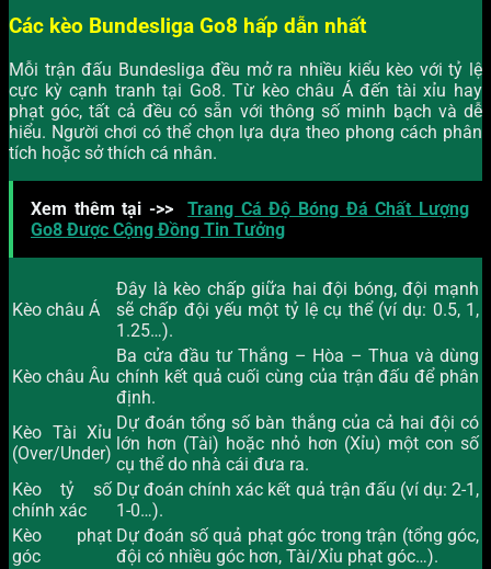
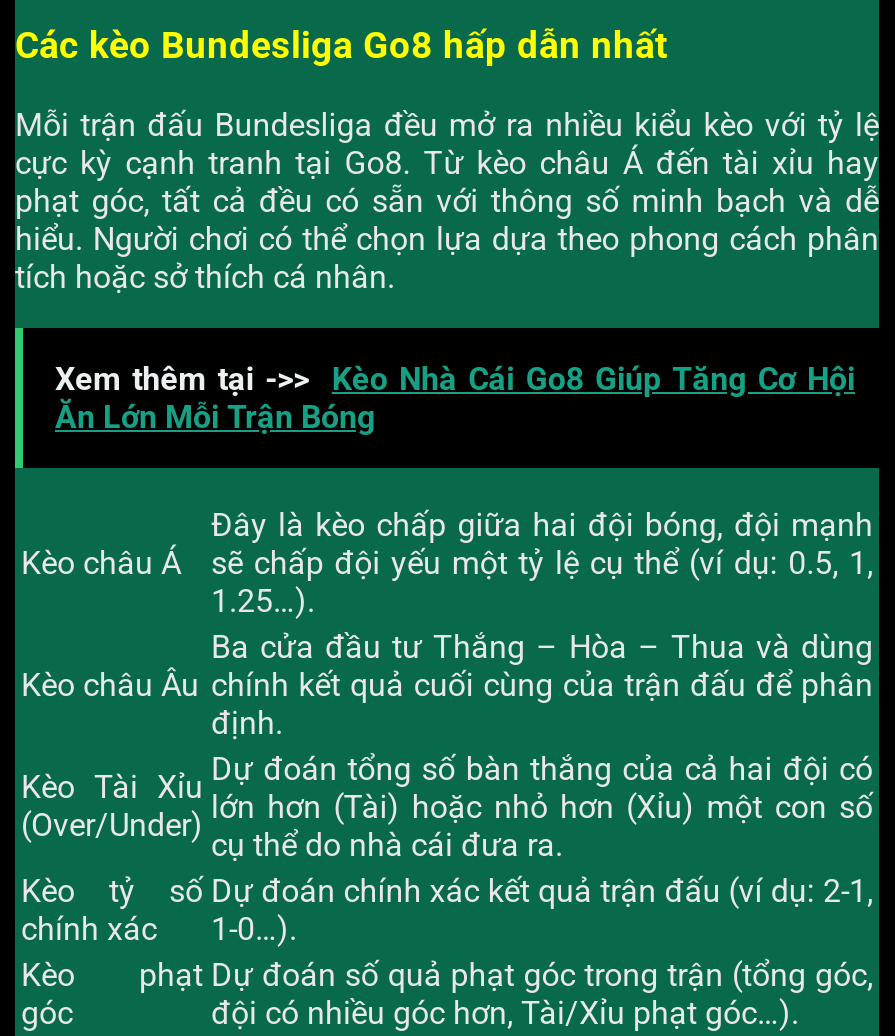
- Xem thêm tại ->>
- Trang Cá Độ Bóng Đá Chất Lượng
- Go8 Được Cộng Đồng Tin Tưởng
+ Xem thêm tại ->> Kèo Nhà Cái Go8 Giúp Tăng Cơ Hội
+ Ăn Lớn Mỗi Trận Bóng
